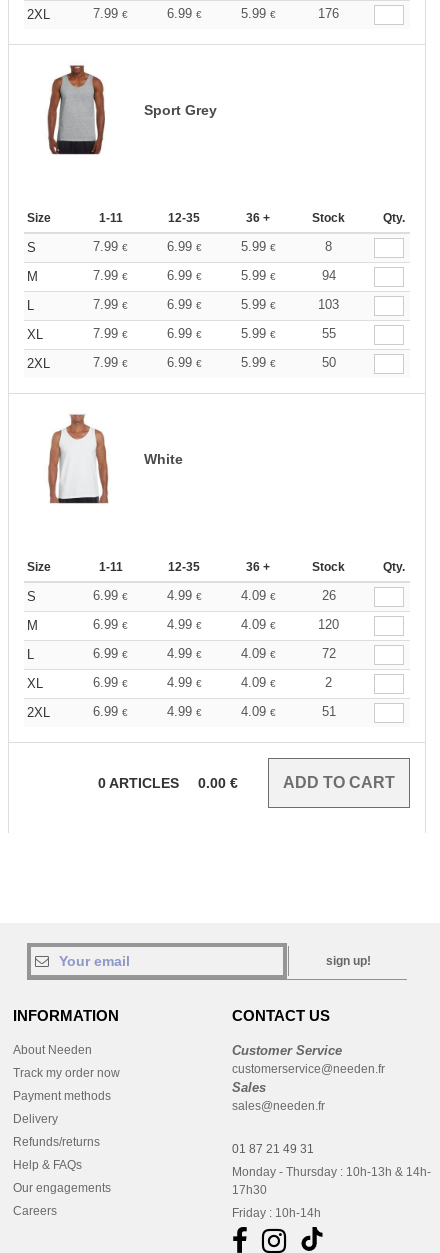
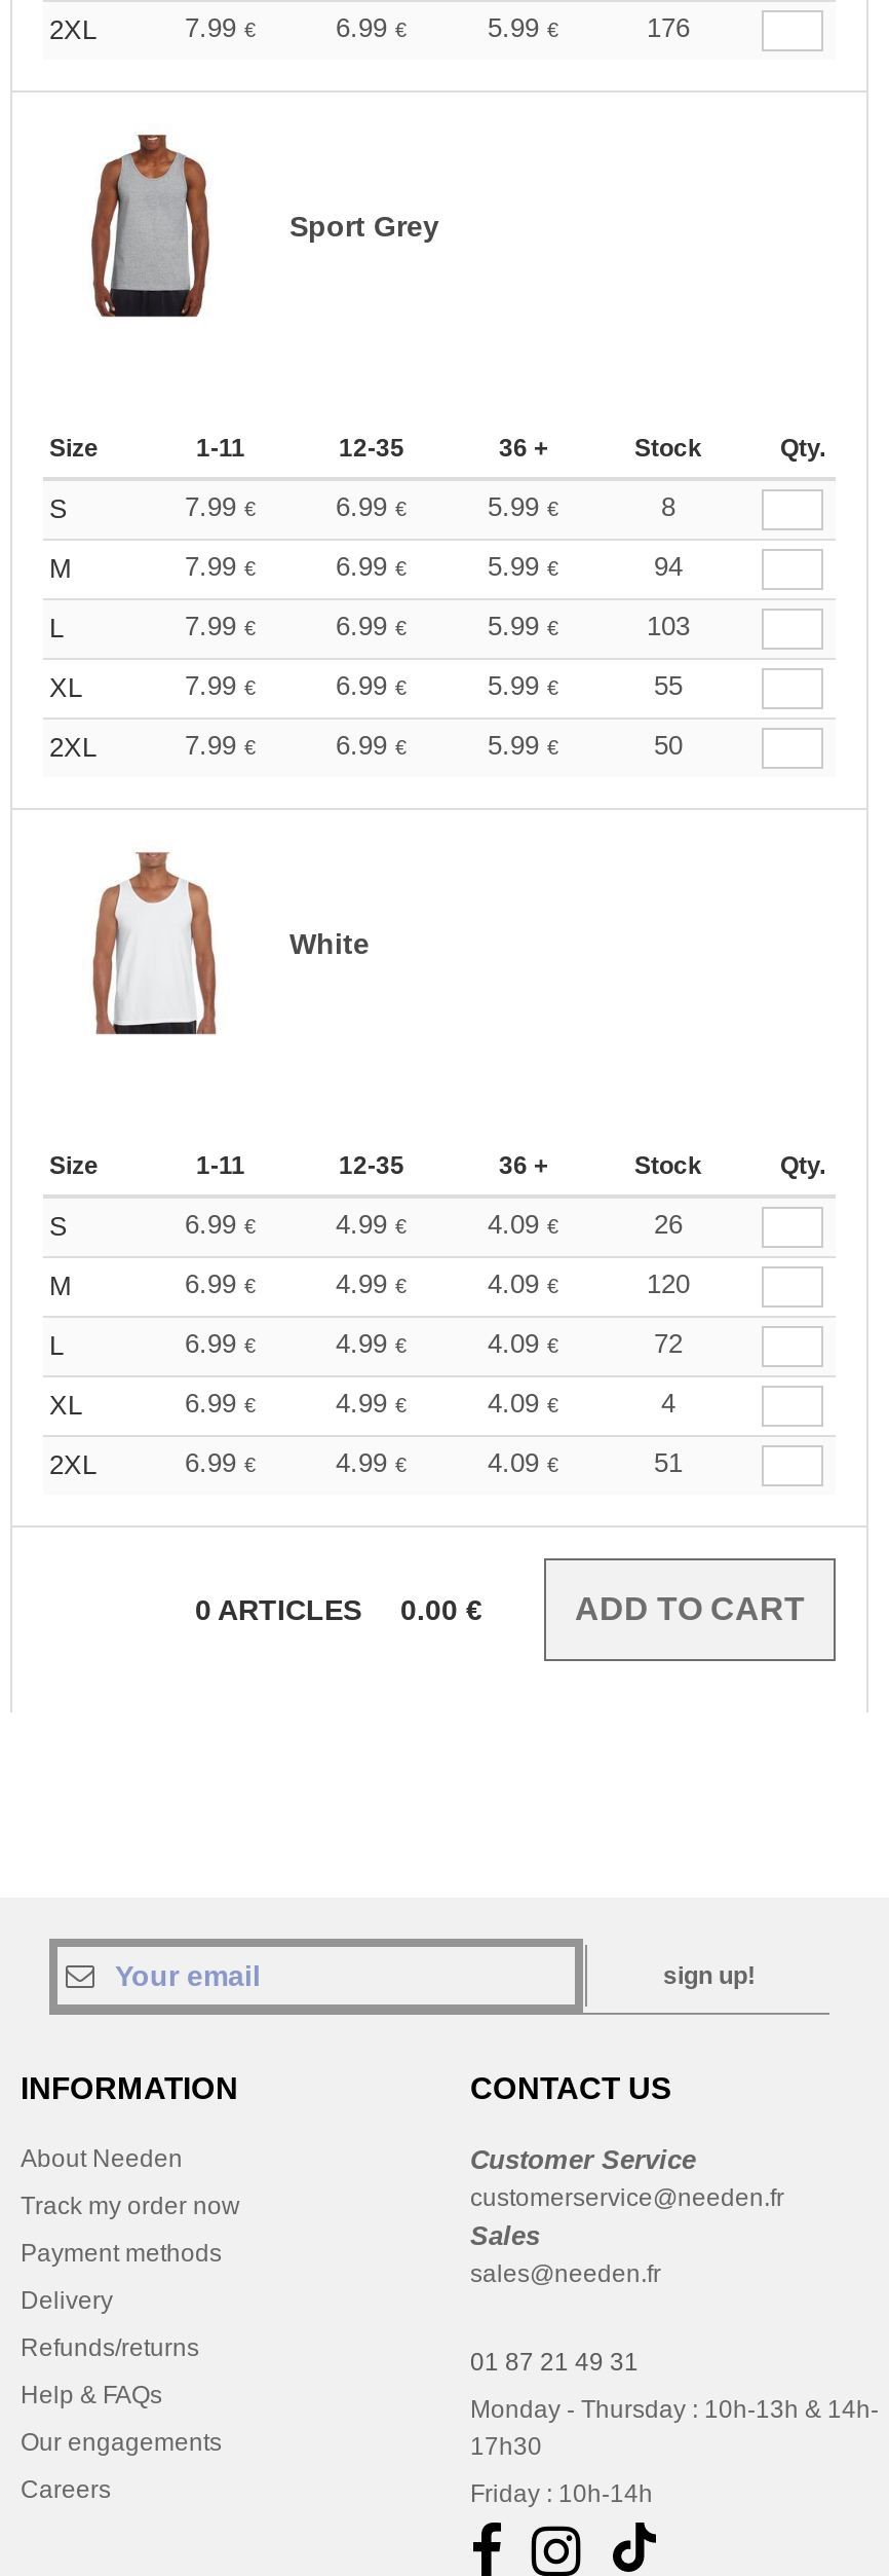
- 2
+ 4
